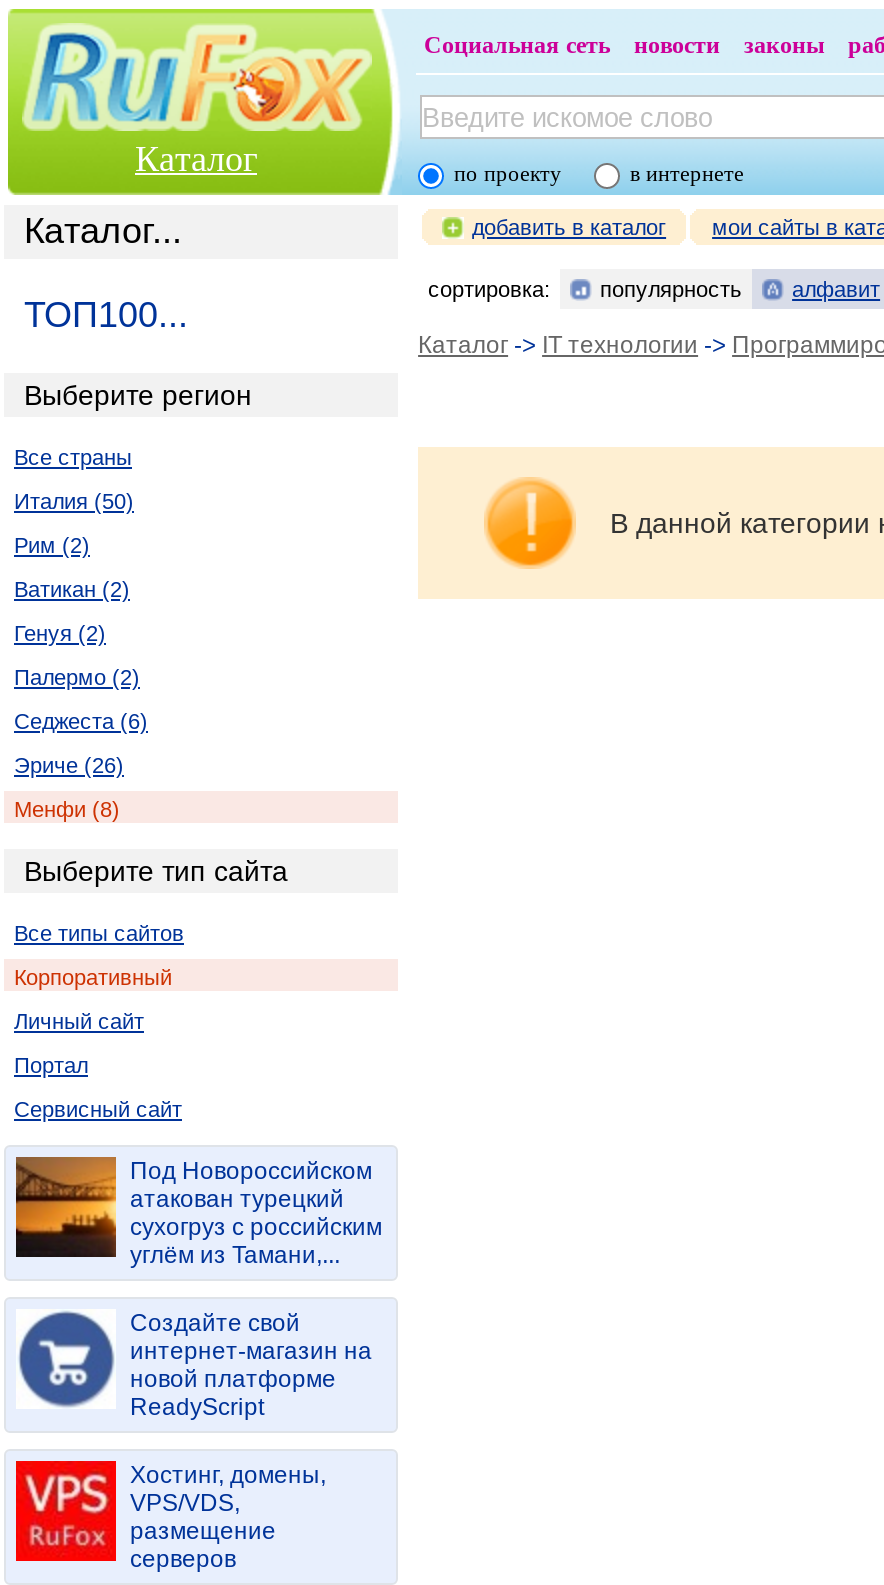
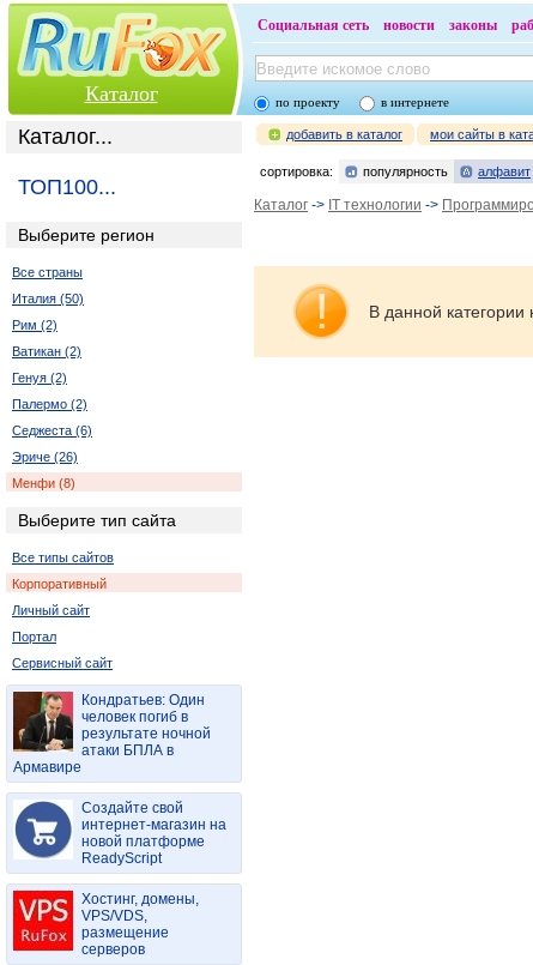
- [image]
- Под Новороссийском
- атакован турецкий
- сухогруз с российским
- углём из Тамани,...
+ [image]
+ Кондратьев: Один
+ человек погиб в
+ результате ночной
+ атаки БПЛА в
+ Армавире
